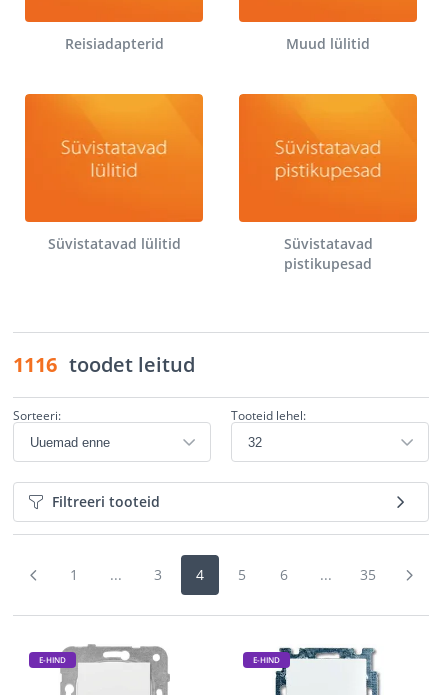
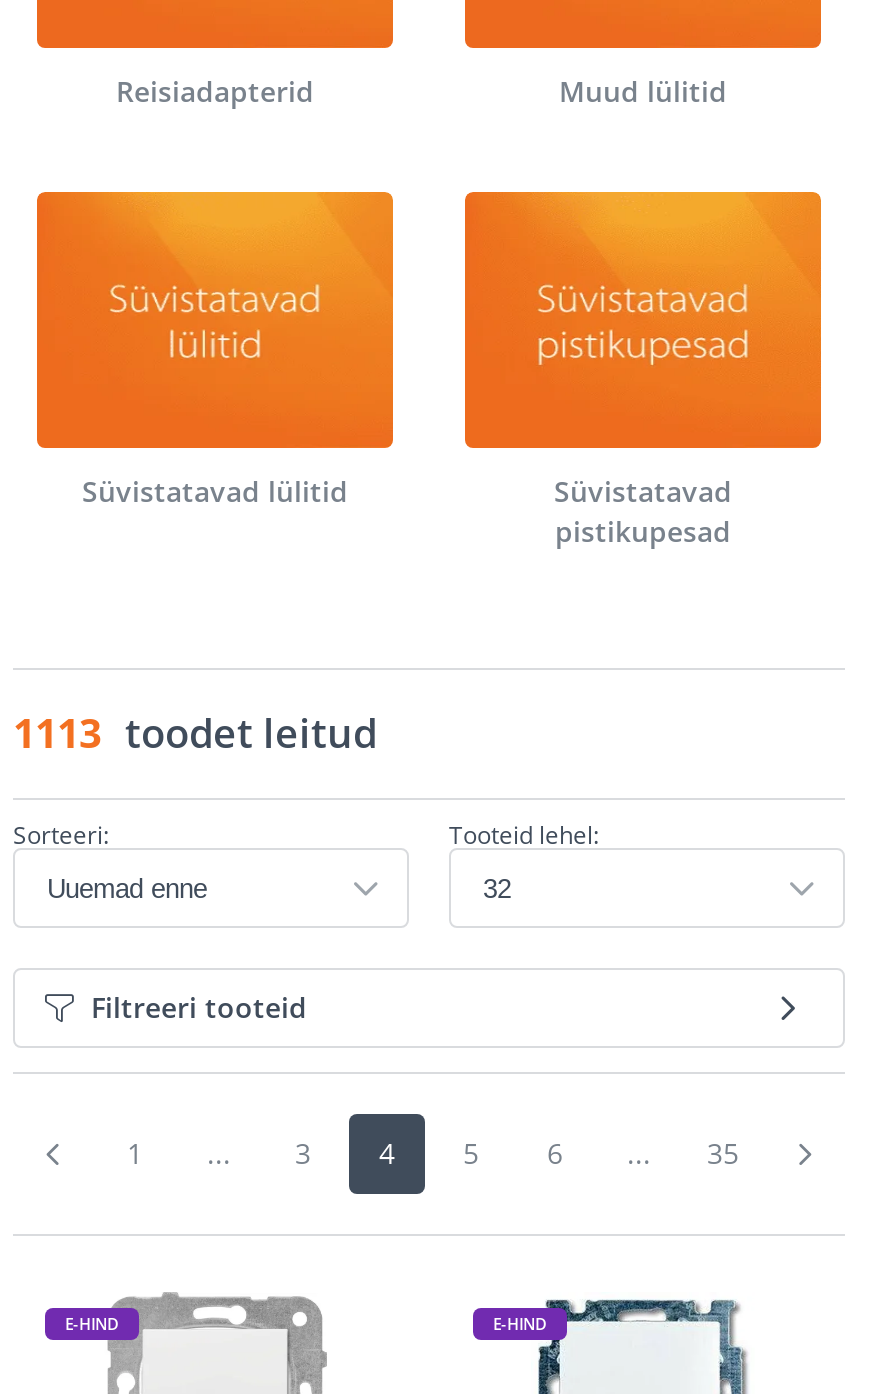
- 1116 toodet leitud
+ 1113 toodet leitud
